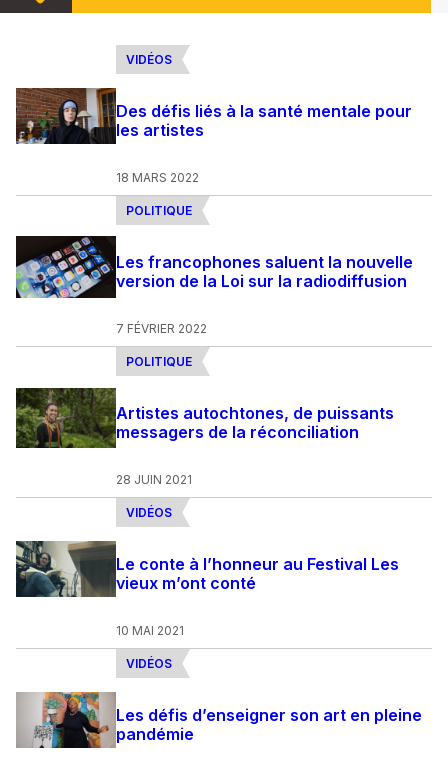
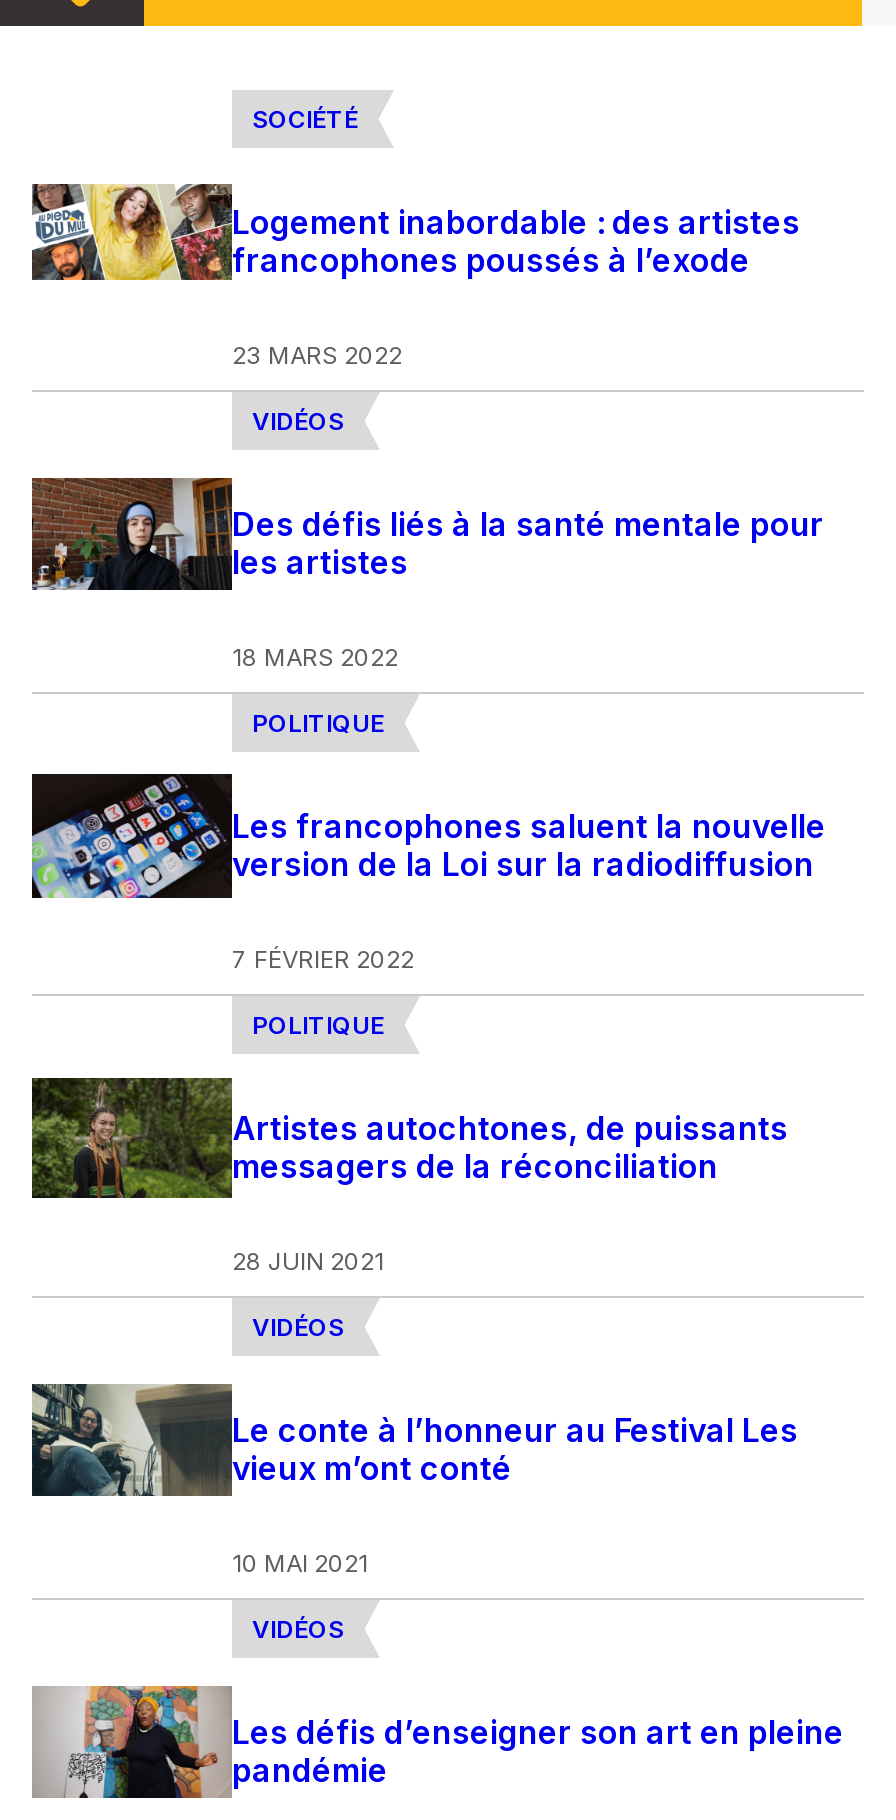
+ [image]
+ SOCIÉTÉ
+ Logement inabordable : des artistes
+ francophones poussés à l’exode
+ 23 MARS 2022
